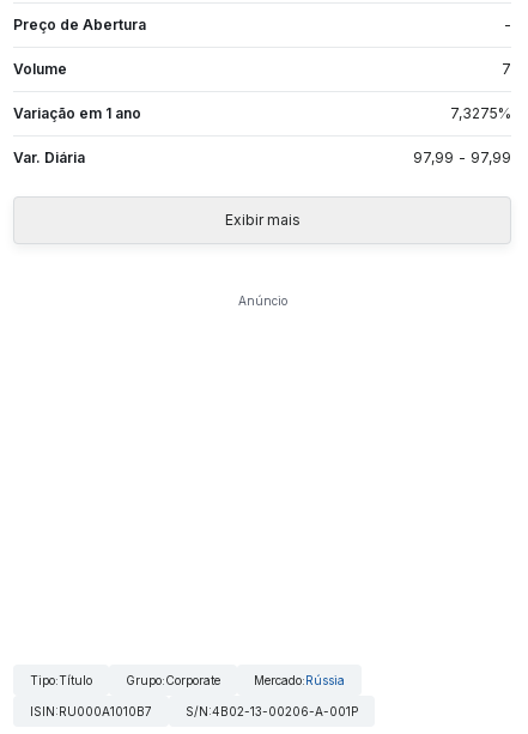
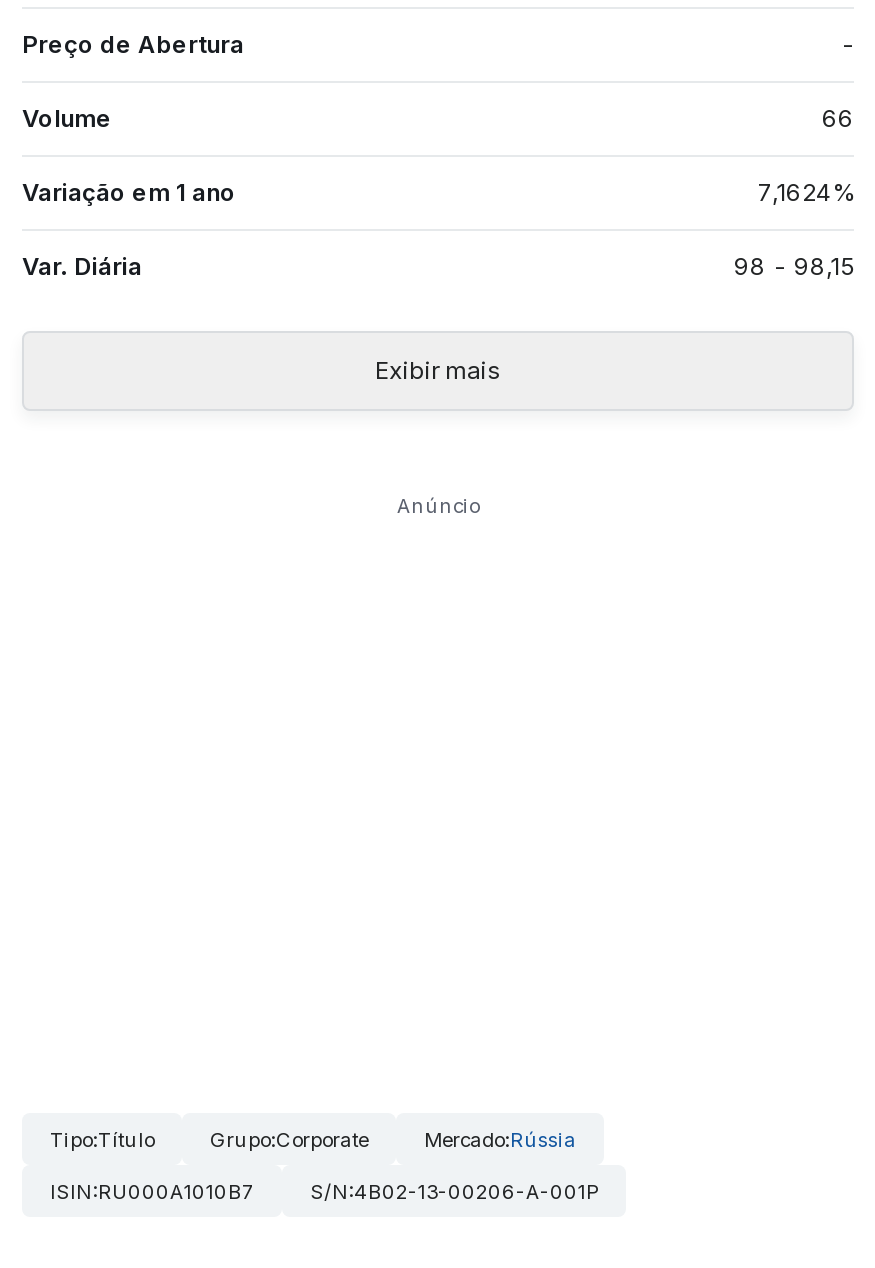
- 7
+ 66

- 7,3275%
+ 7,1624%

- 97,99 - 97,99
+ 98 - 98,15
